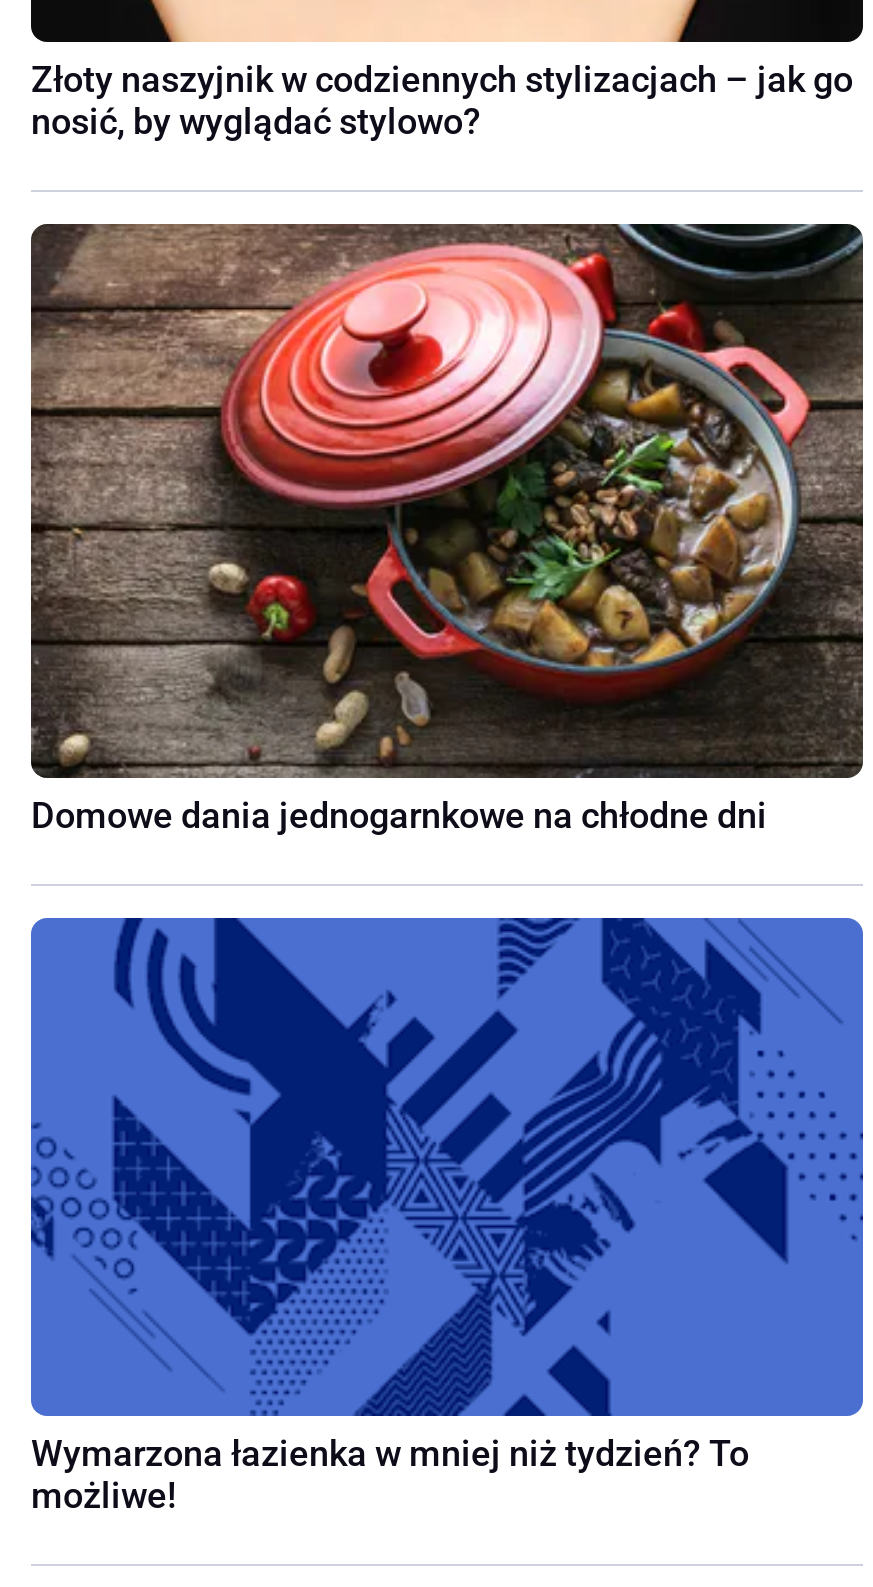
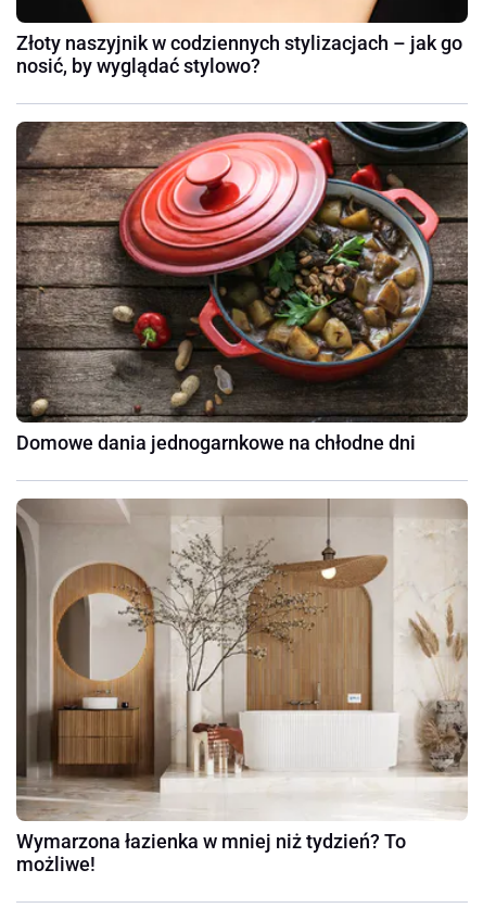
- [image]
+ [image]
